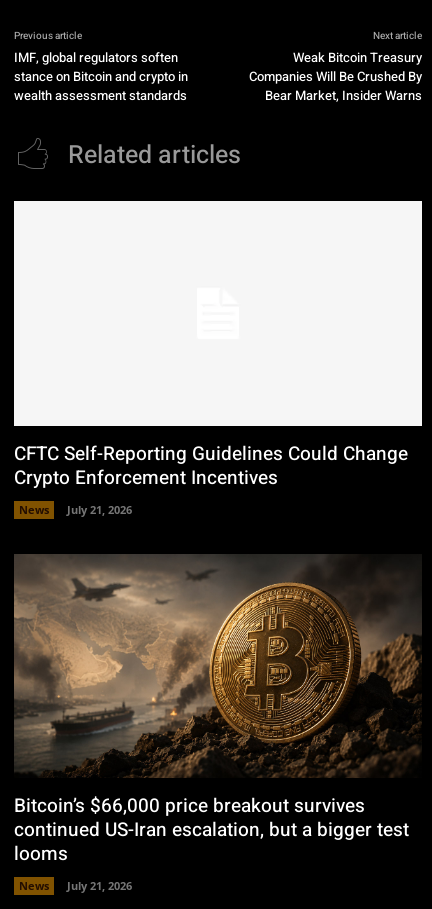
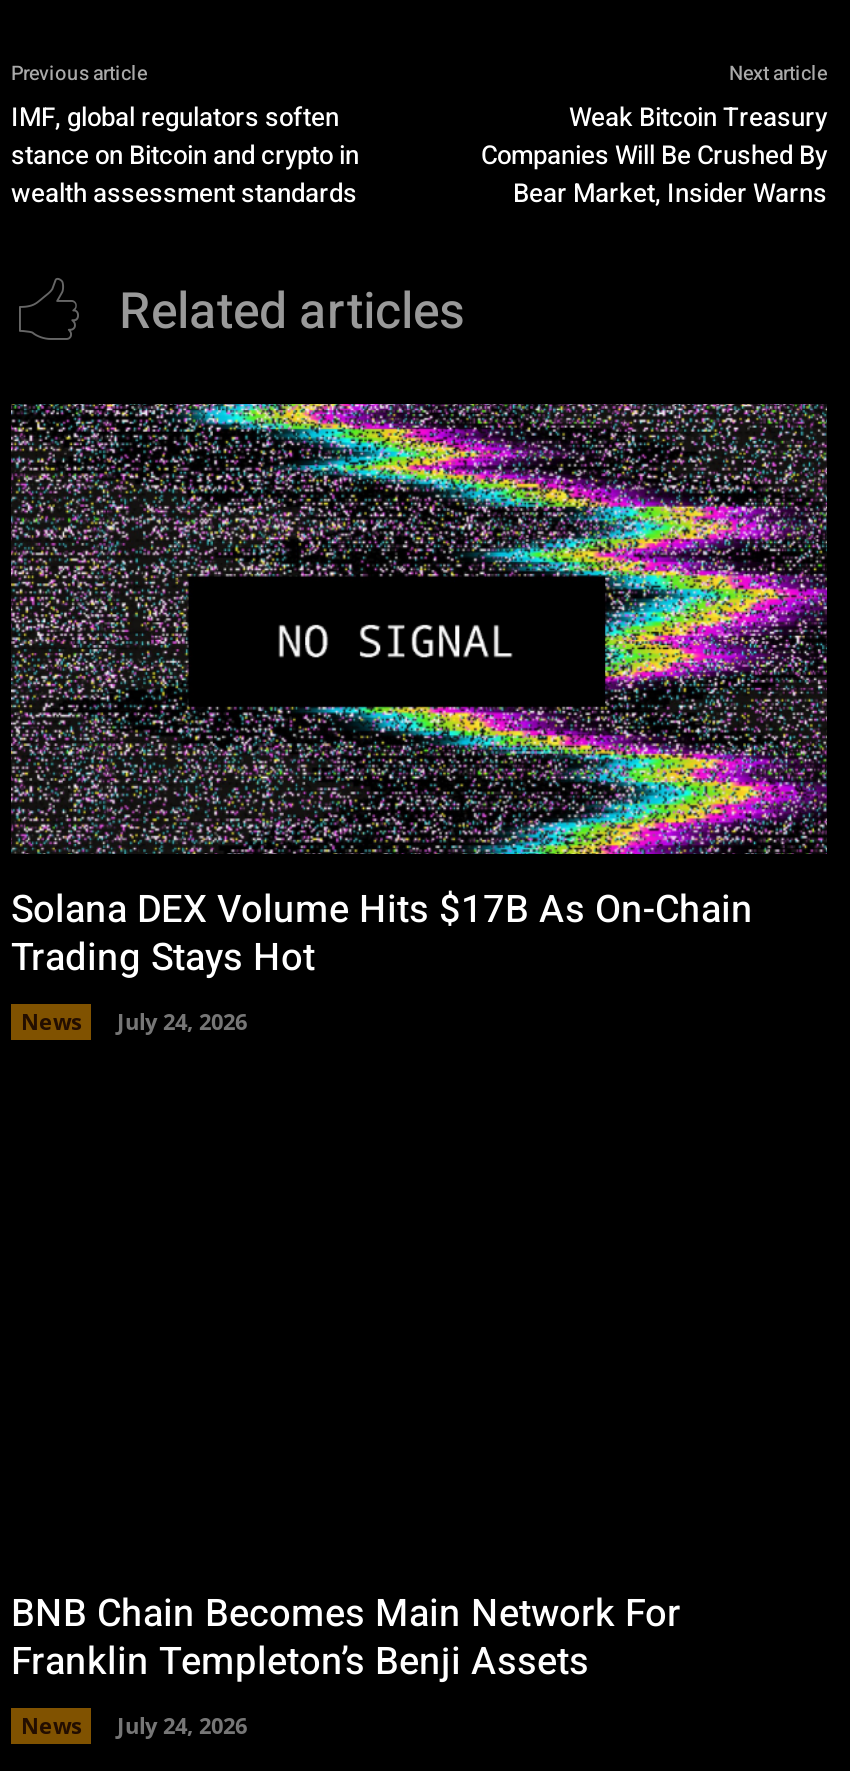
+ [image]

- CFTC Self-Reporting Guidelines Could Change
- Crypto Enforcement Incentives
+ Solana DEX Volume Hits $17B As On-Chain
+ Trading Stays Hot

- News July 21, 2026
+ News July 24, 2026

- [image]

- Bitcoin’s $66,000 price breakout survives
- continued US-Iran escalation, but a bigger test
- looms
+ BNB Chain Becomes Main Network For
+ Franklin Templeton’s Benji Assets

- News July 21, 2026
+ News July 24, 2026
